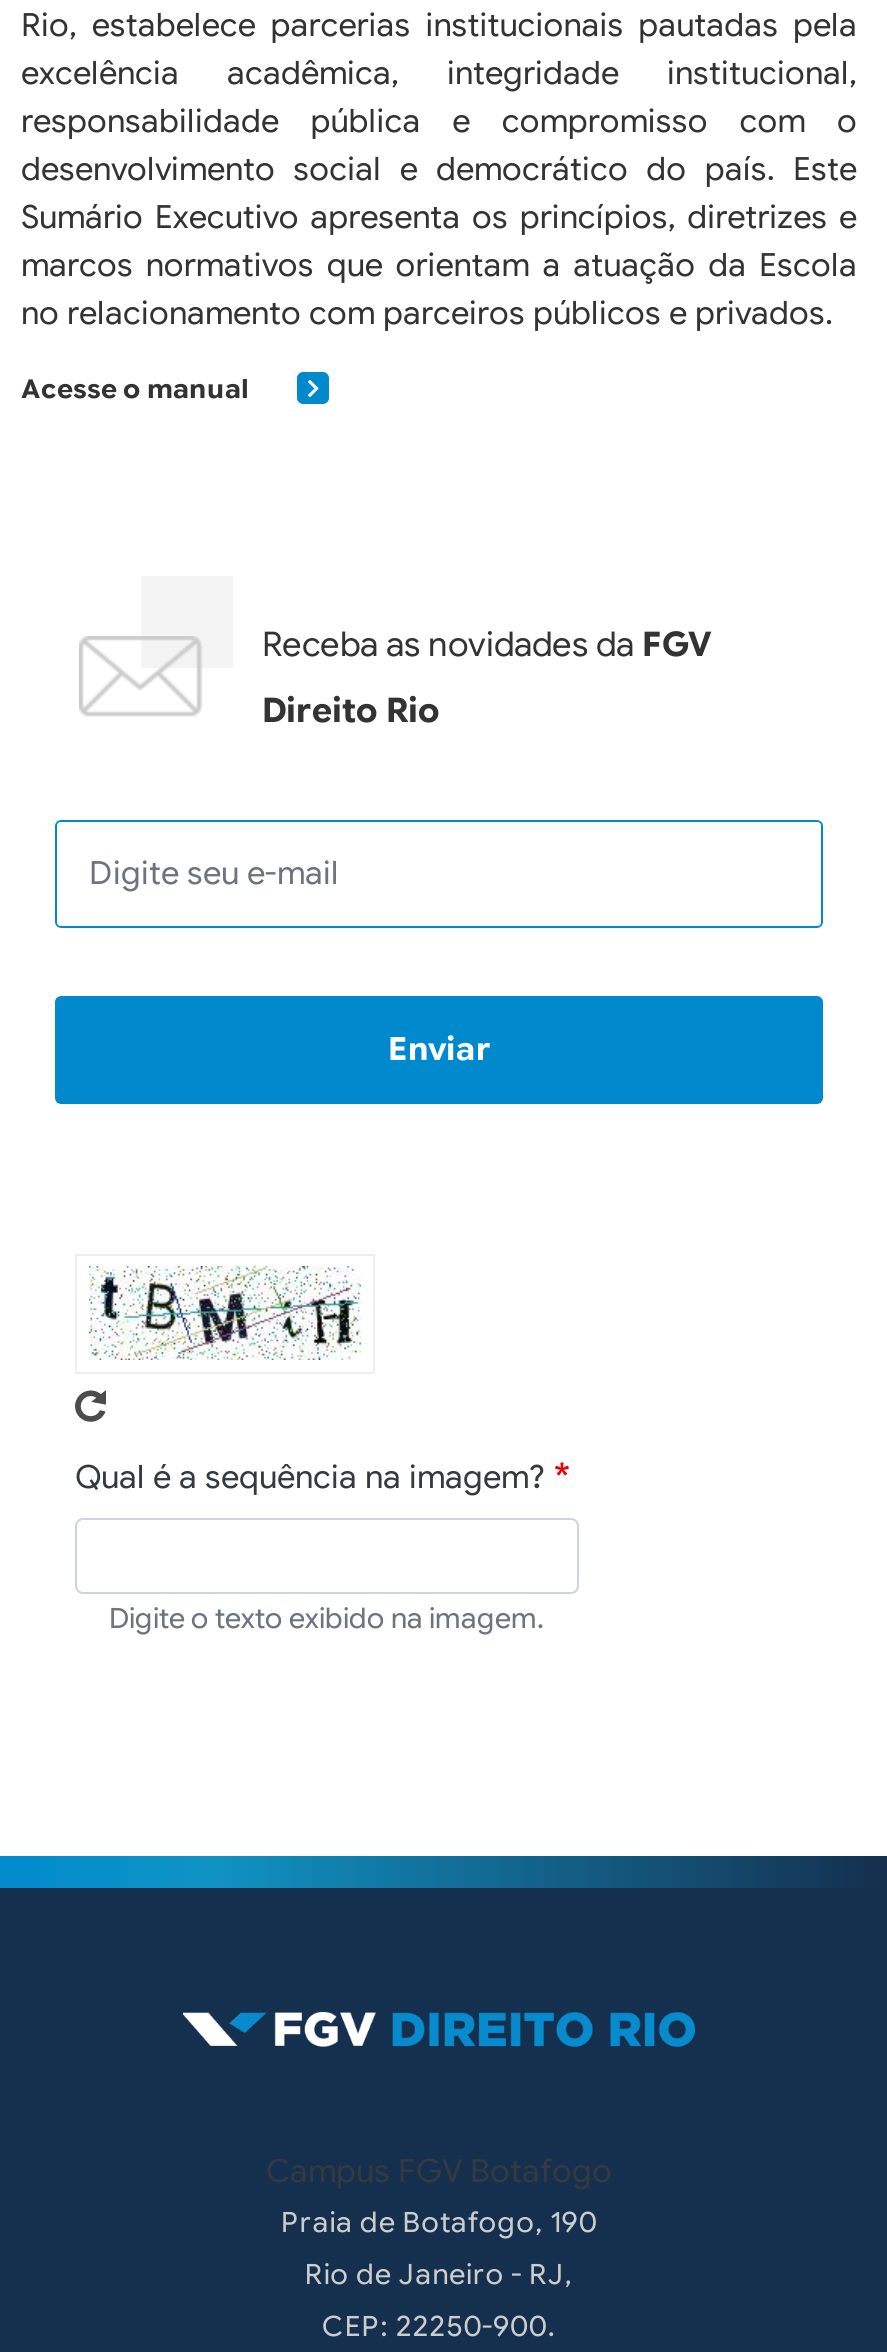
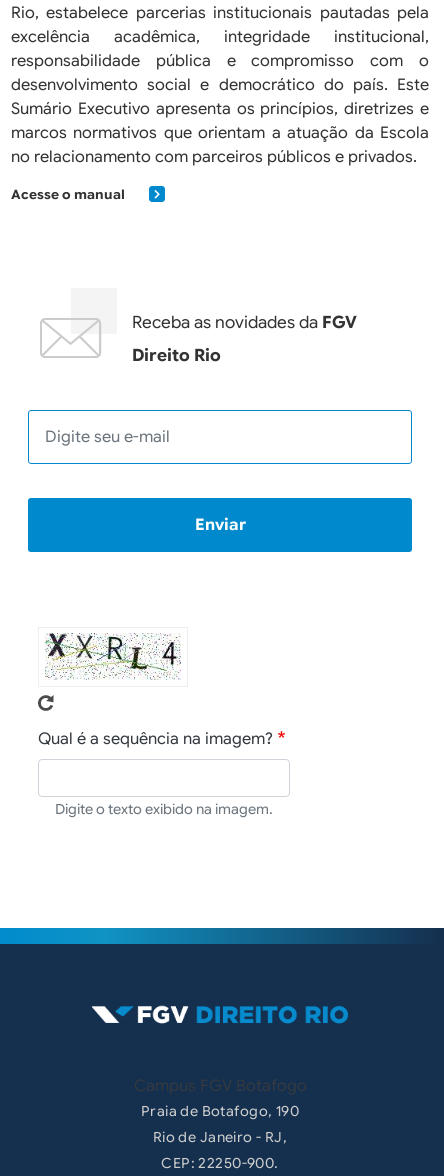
- [image]
+ [image]
